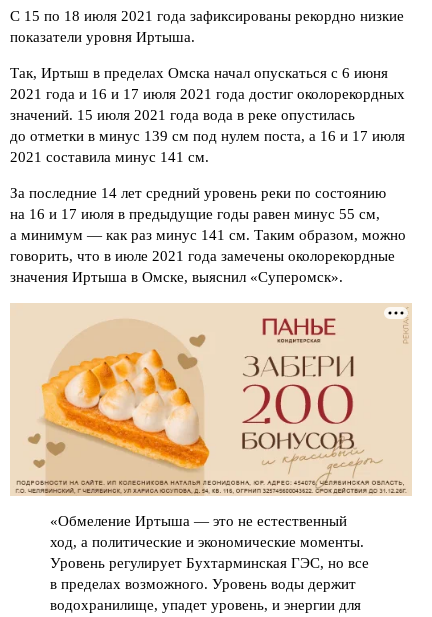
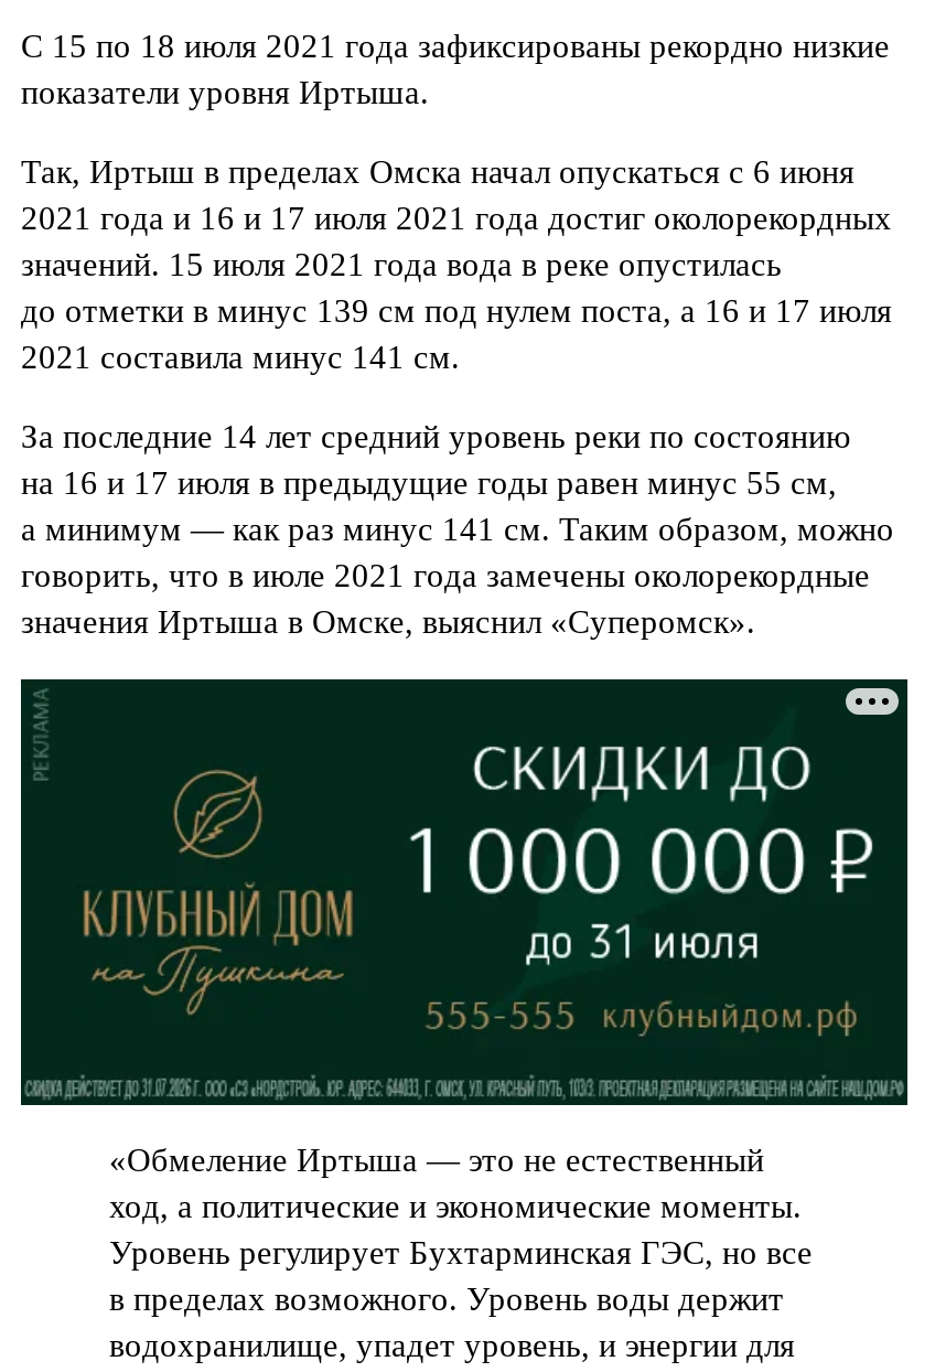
- [image]
+ [image]
